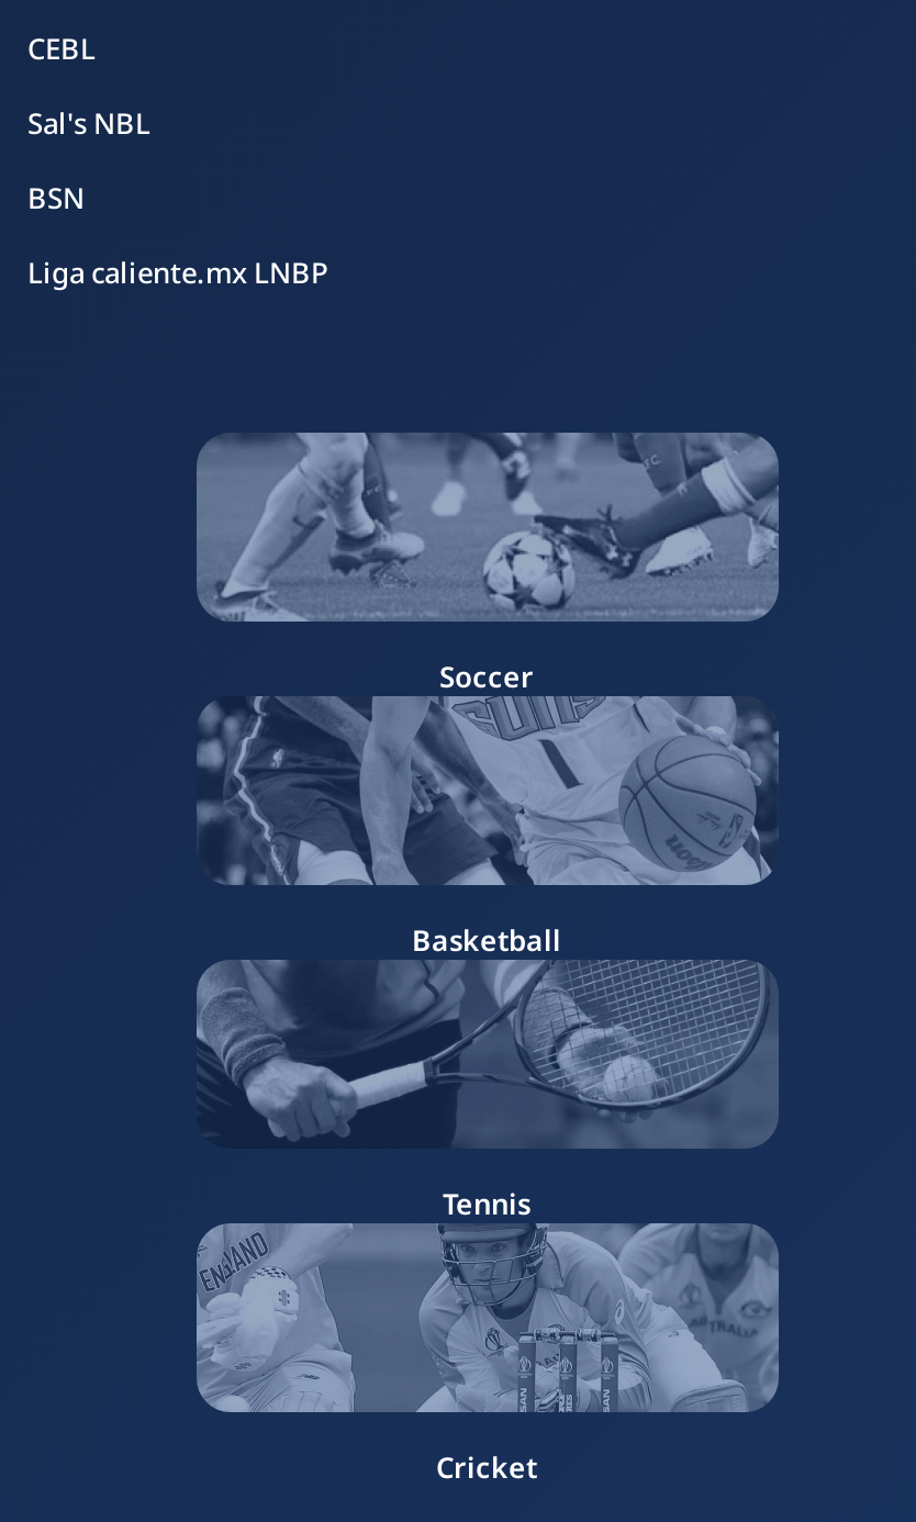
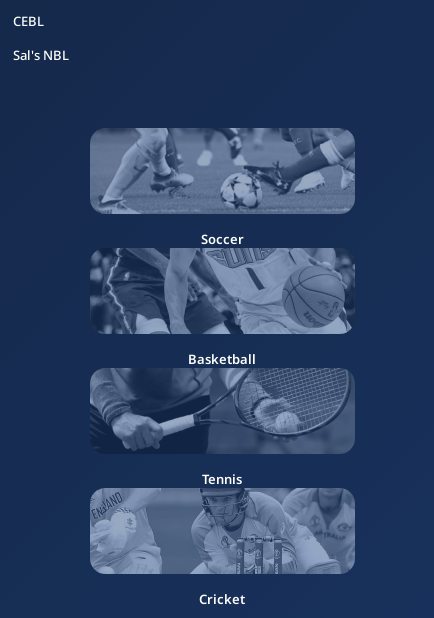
- BSN
- Liga caliente.mx LNBP
